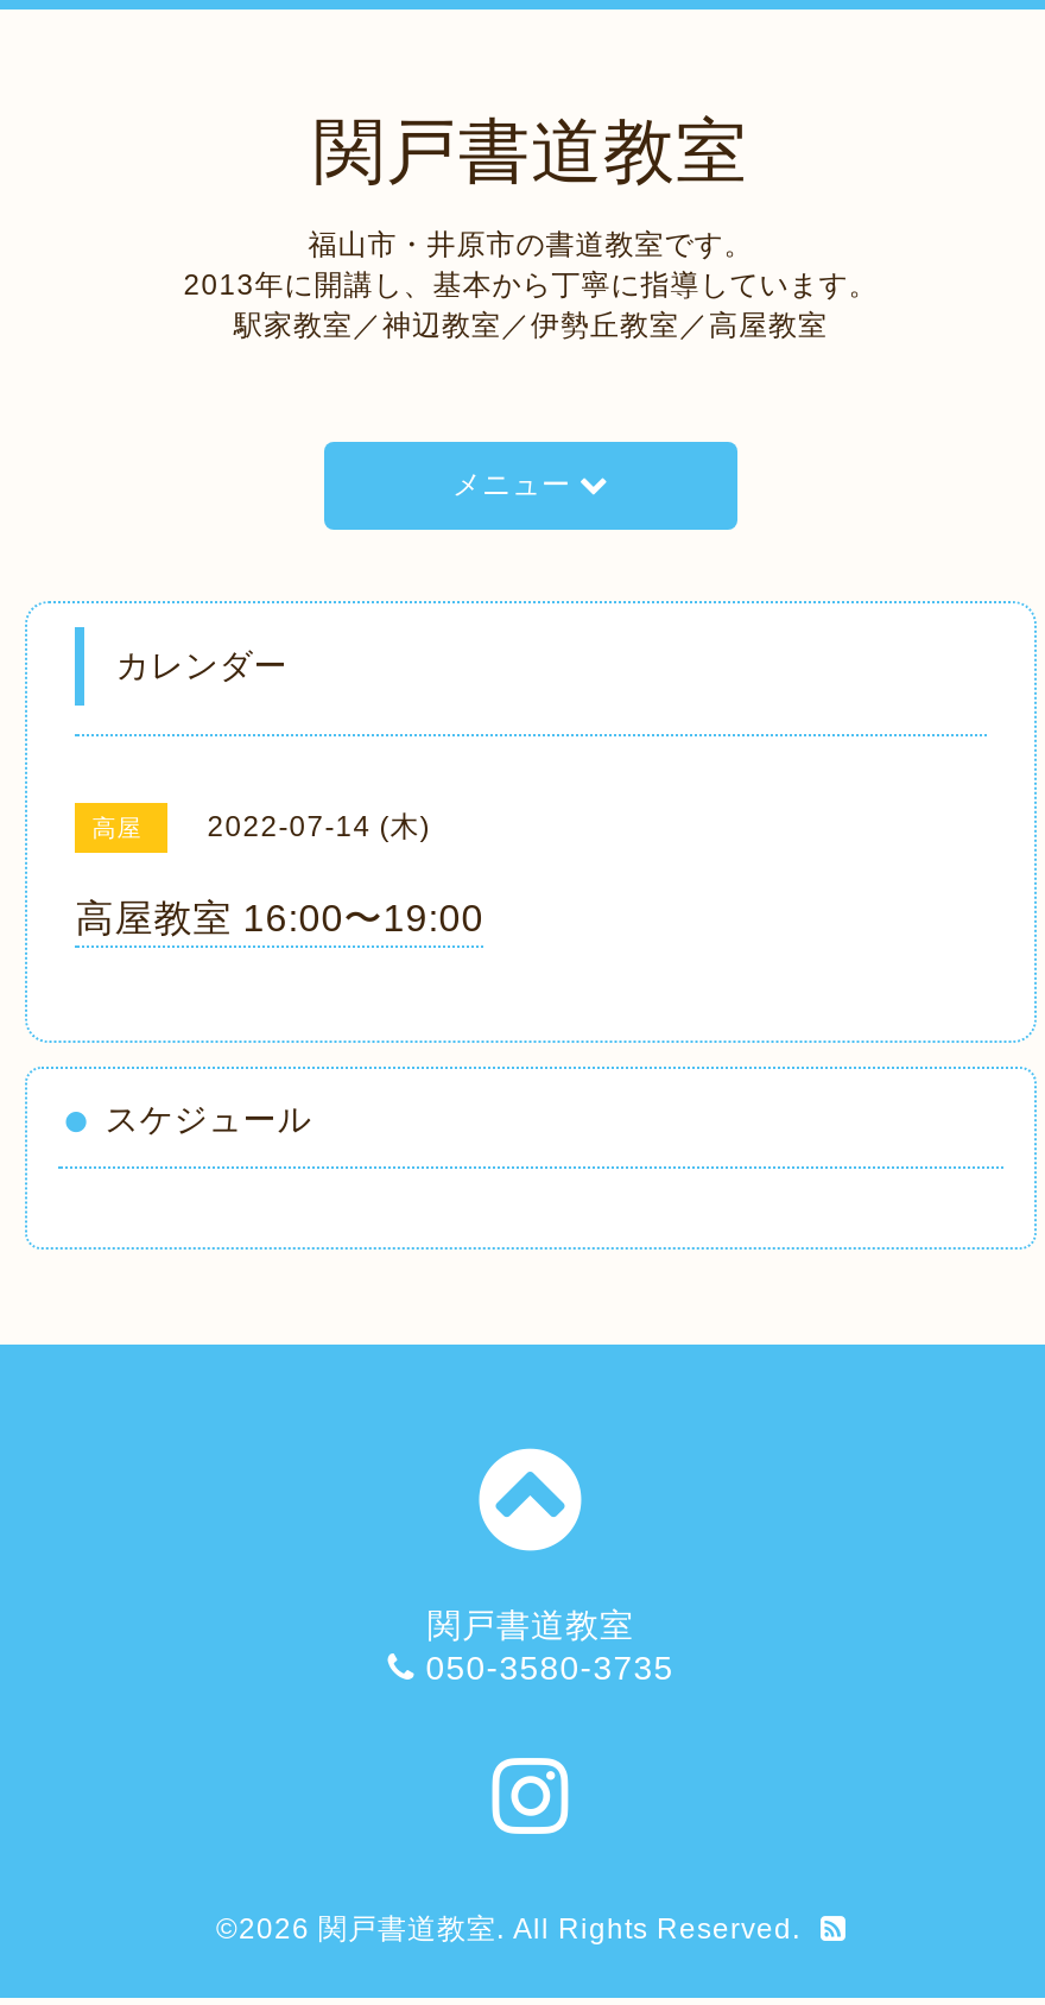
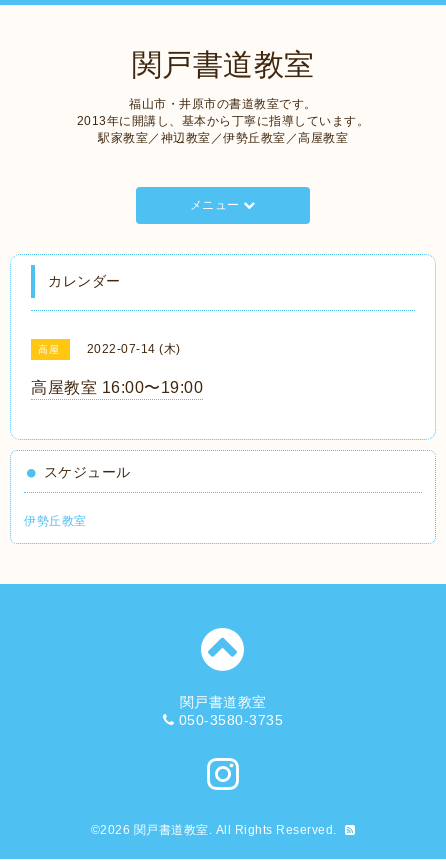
+ 伊勢丘教室
